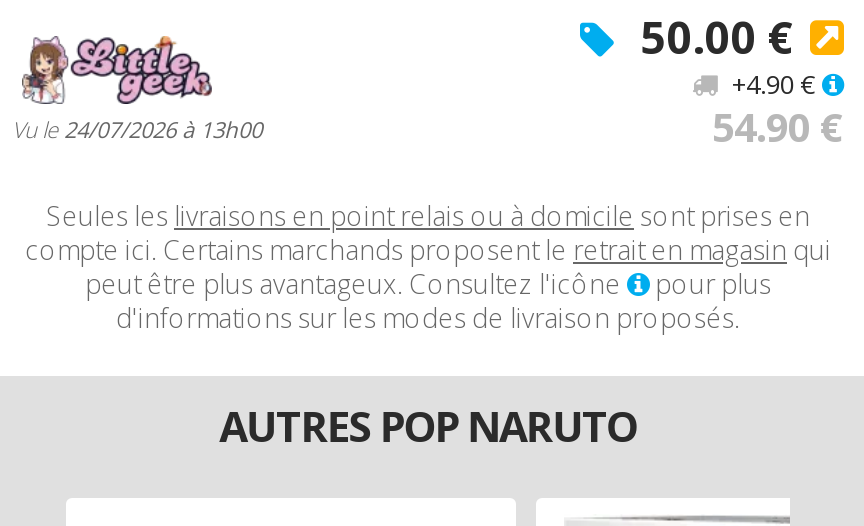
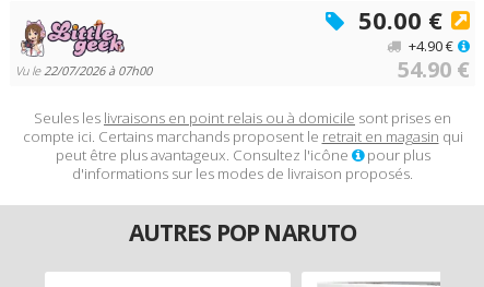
- Vu le 24/07/2026 à 13h00
+ Vu le 22/07/2026 à 07h00
